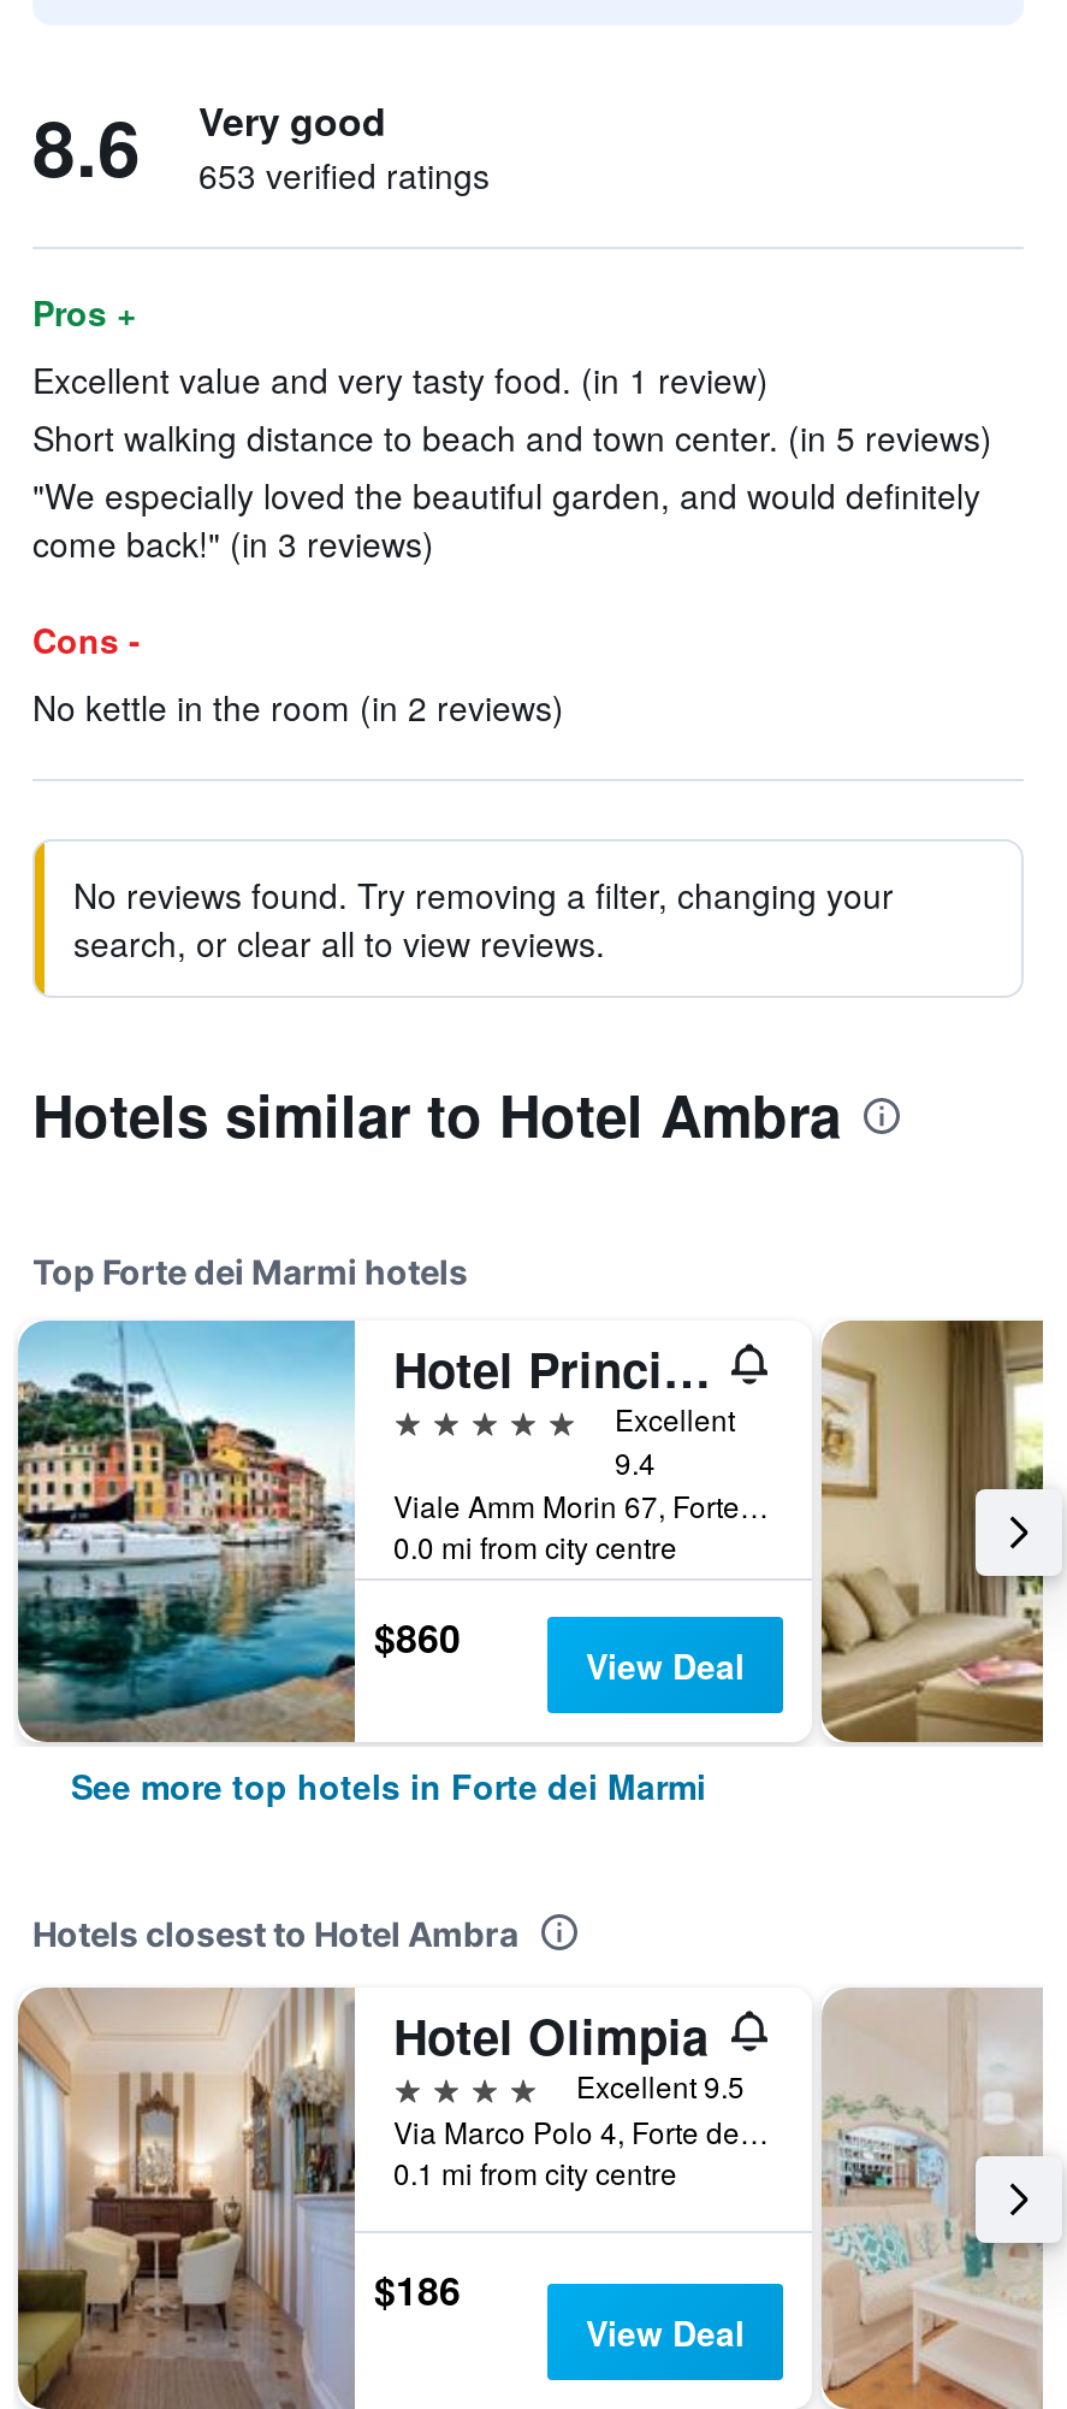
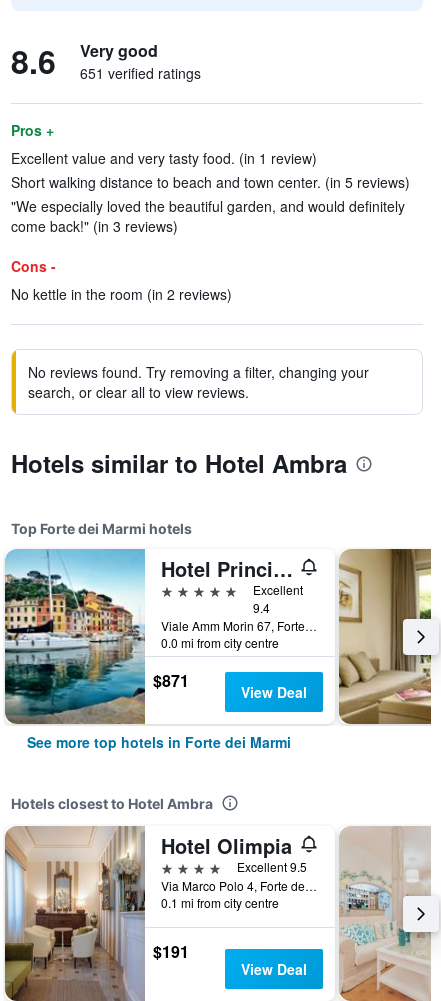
- 653 verified ratings
+ 651 verified ratings

- $860
+ $871

- $186
+ $191
